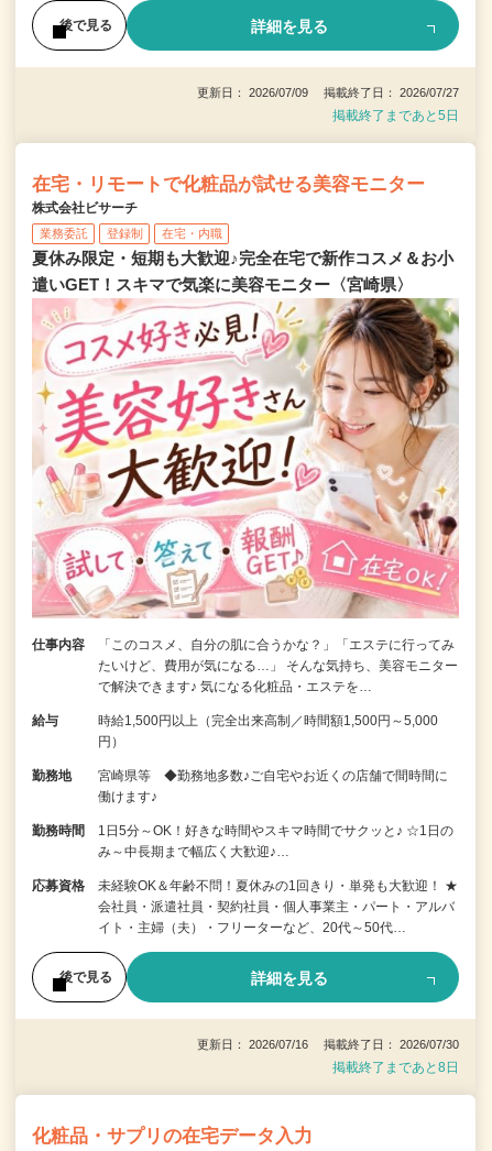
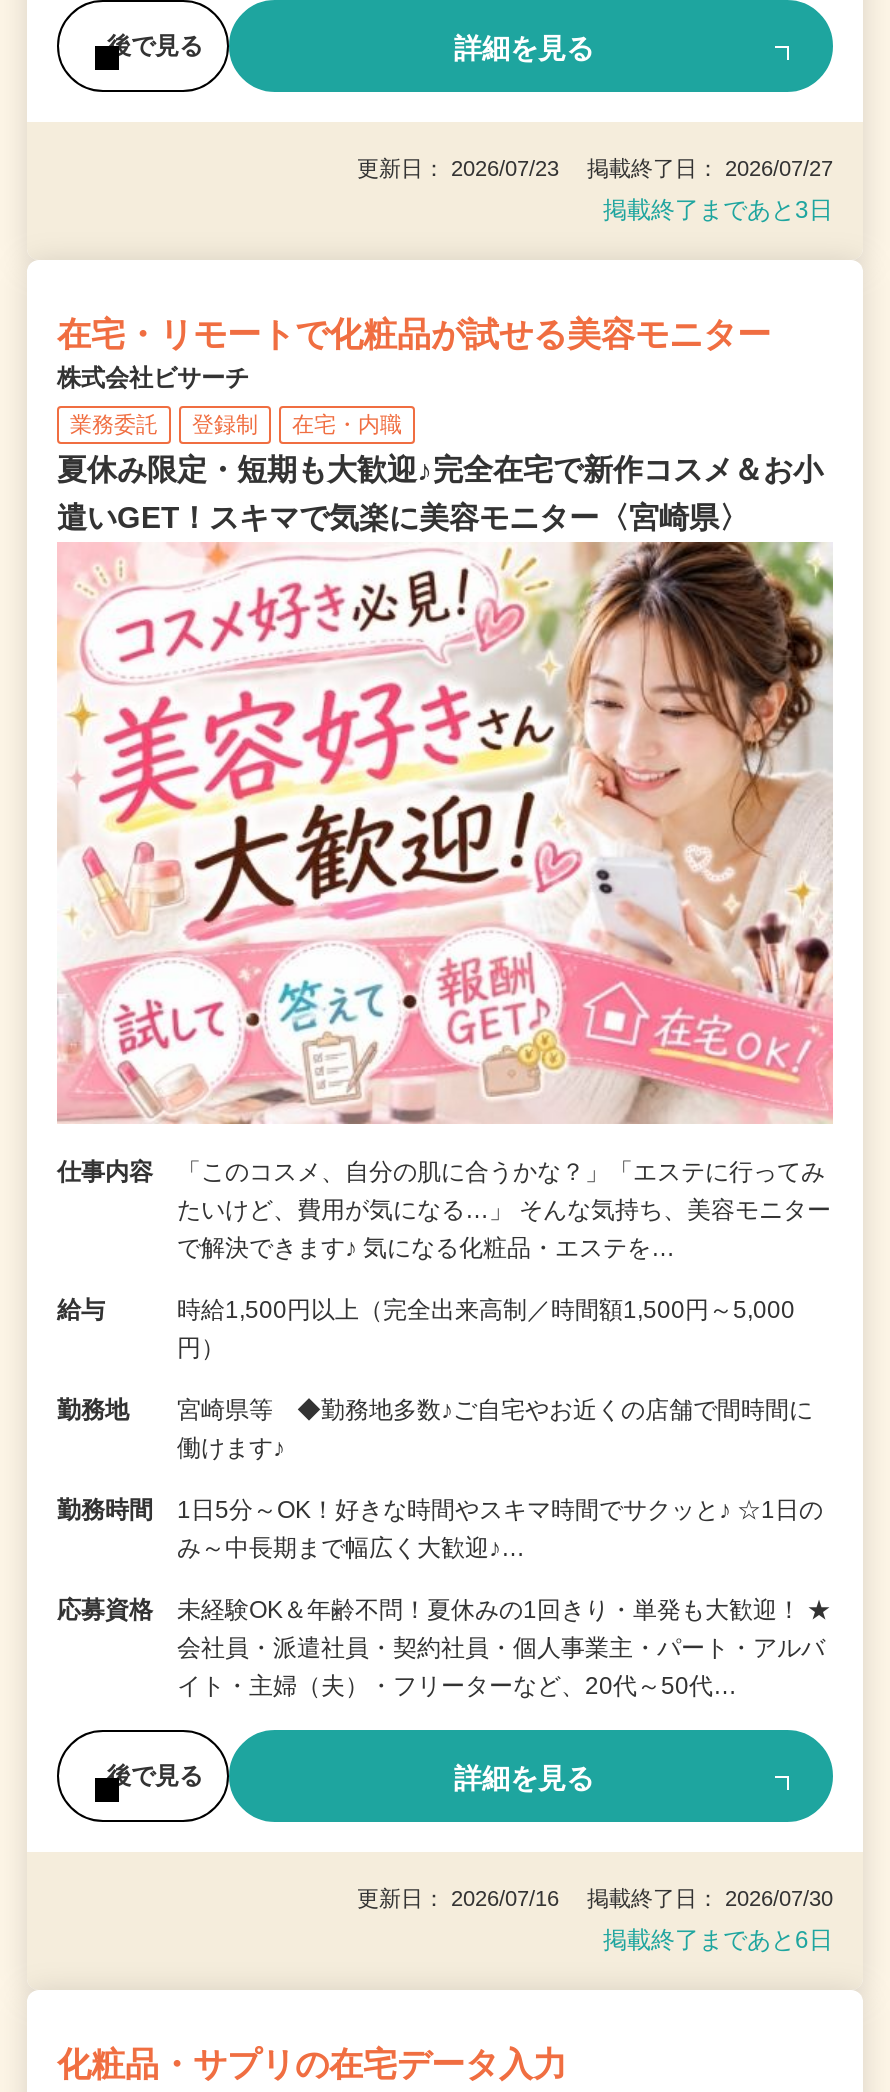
- 更新日： 2026/07/09 掲載終了日： 2026/07/27
+ 更新日： 2026/07/23 掲載終了日： 2026/07/27

- 掲載終了まであと5日
+ 掲載終了まであと3日

- 掲載終了まであと8日
+ 掲載終了まであと6日
